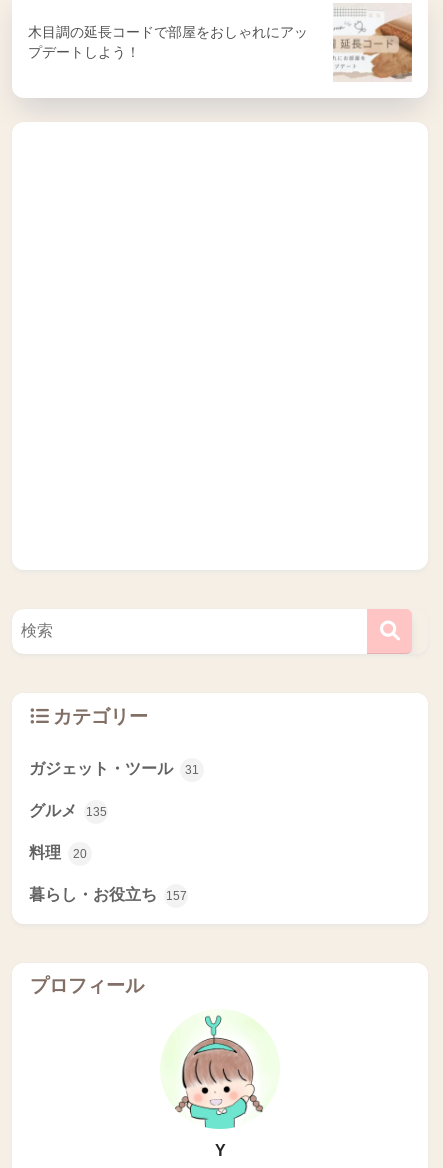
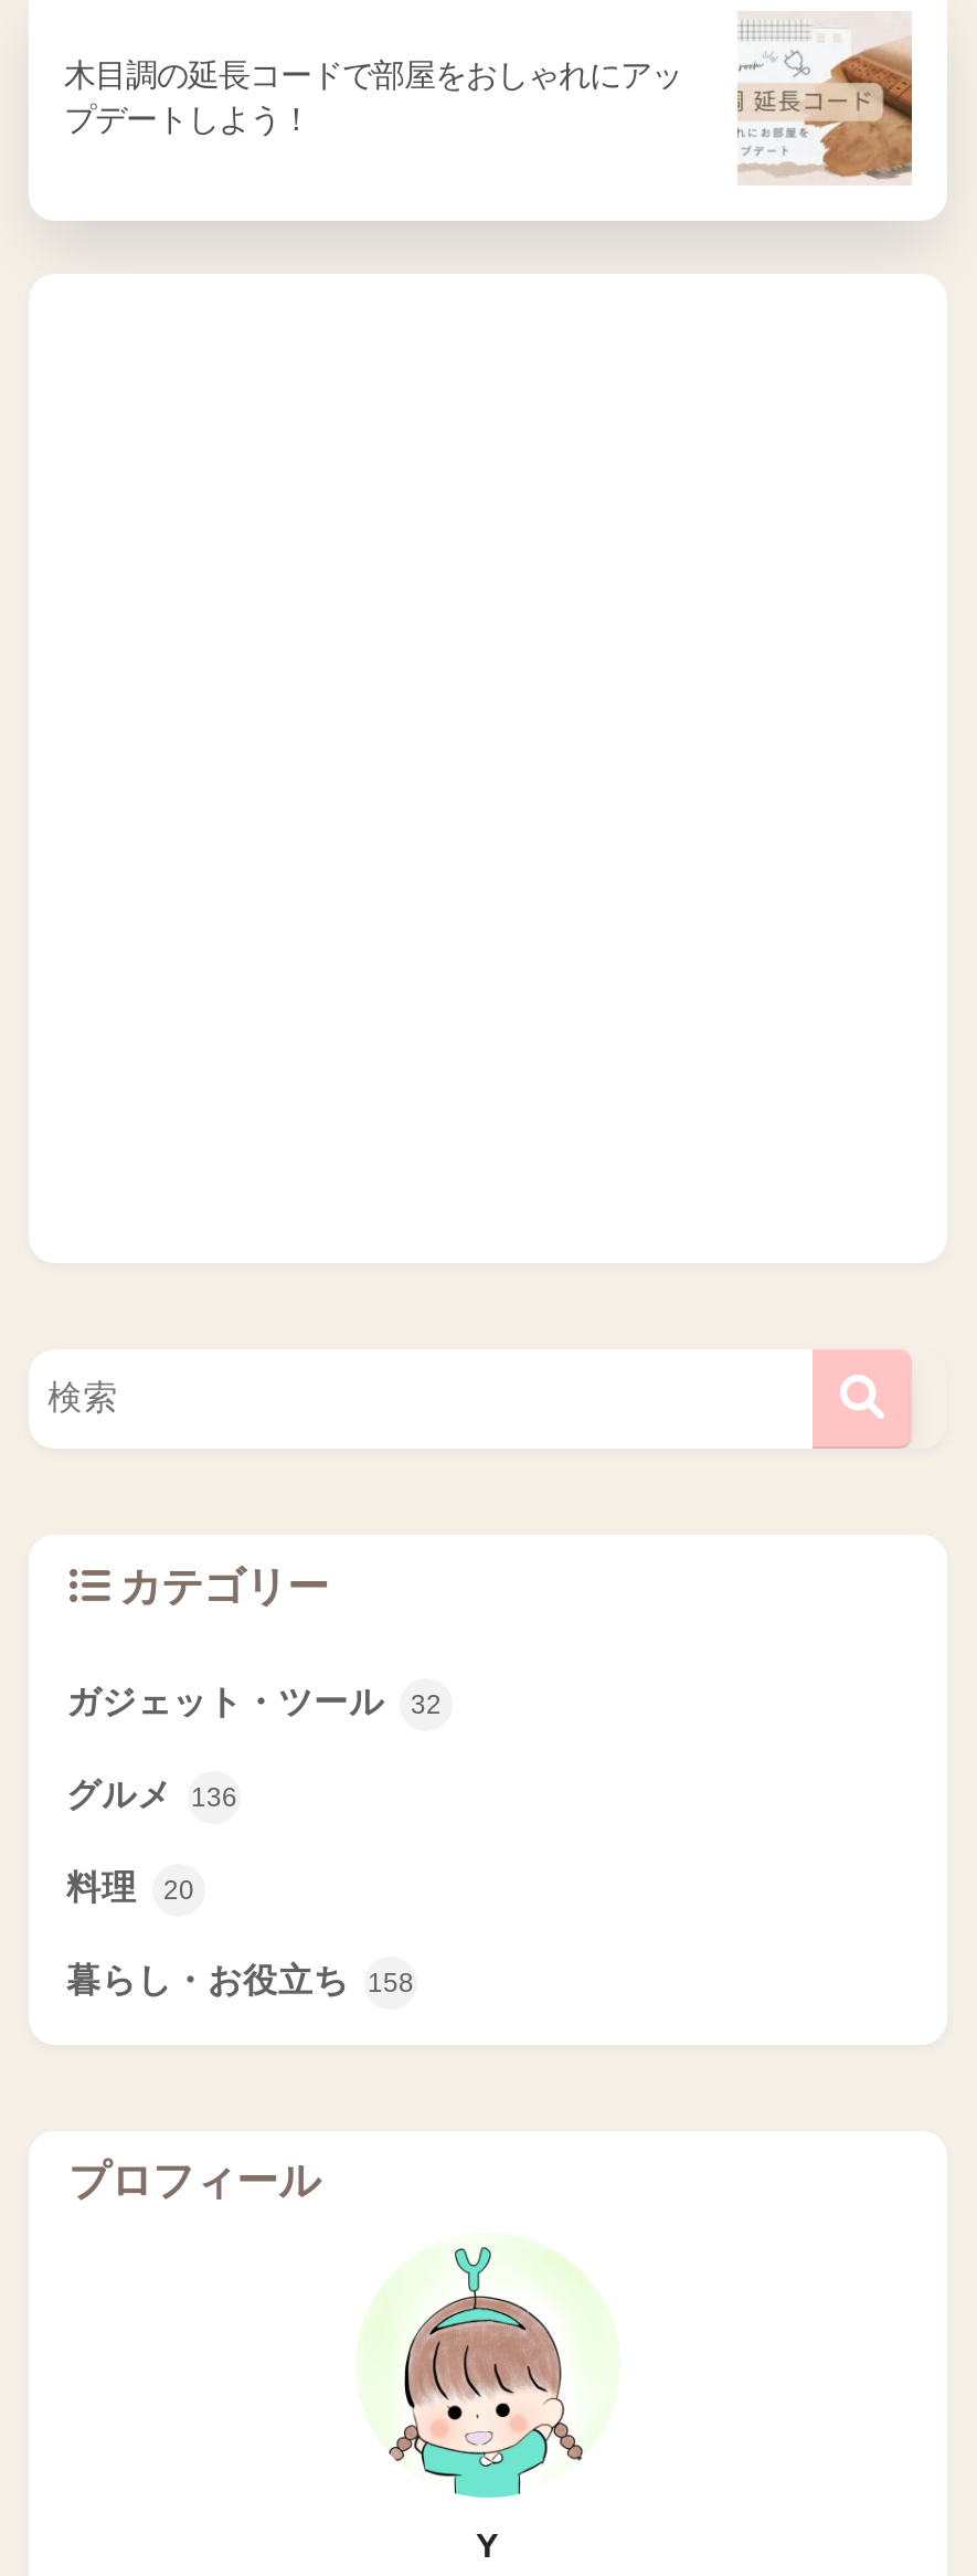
- ガジェット・ツール 31
+ ガジェット・ツール 32

- グルメ 135
+ グルメ 136

- 暮らし・お役立ち 157
+ 暮らし・お役立ち 158
